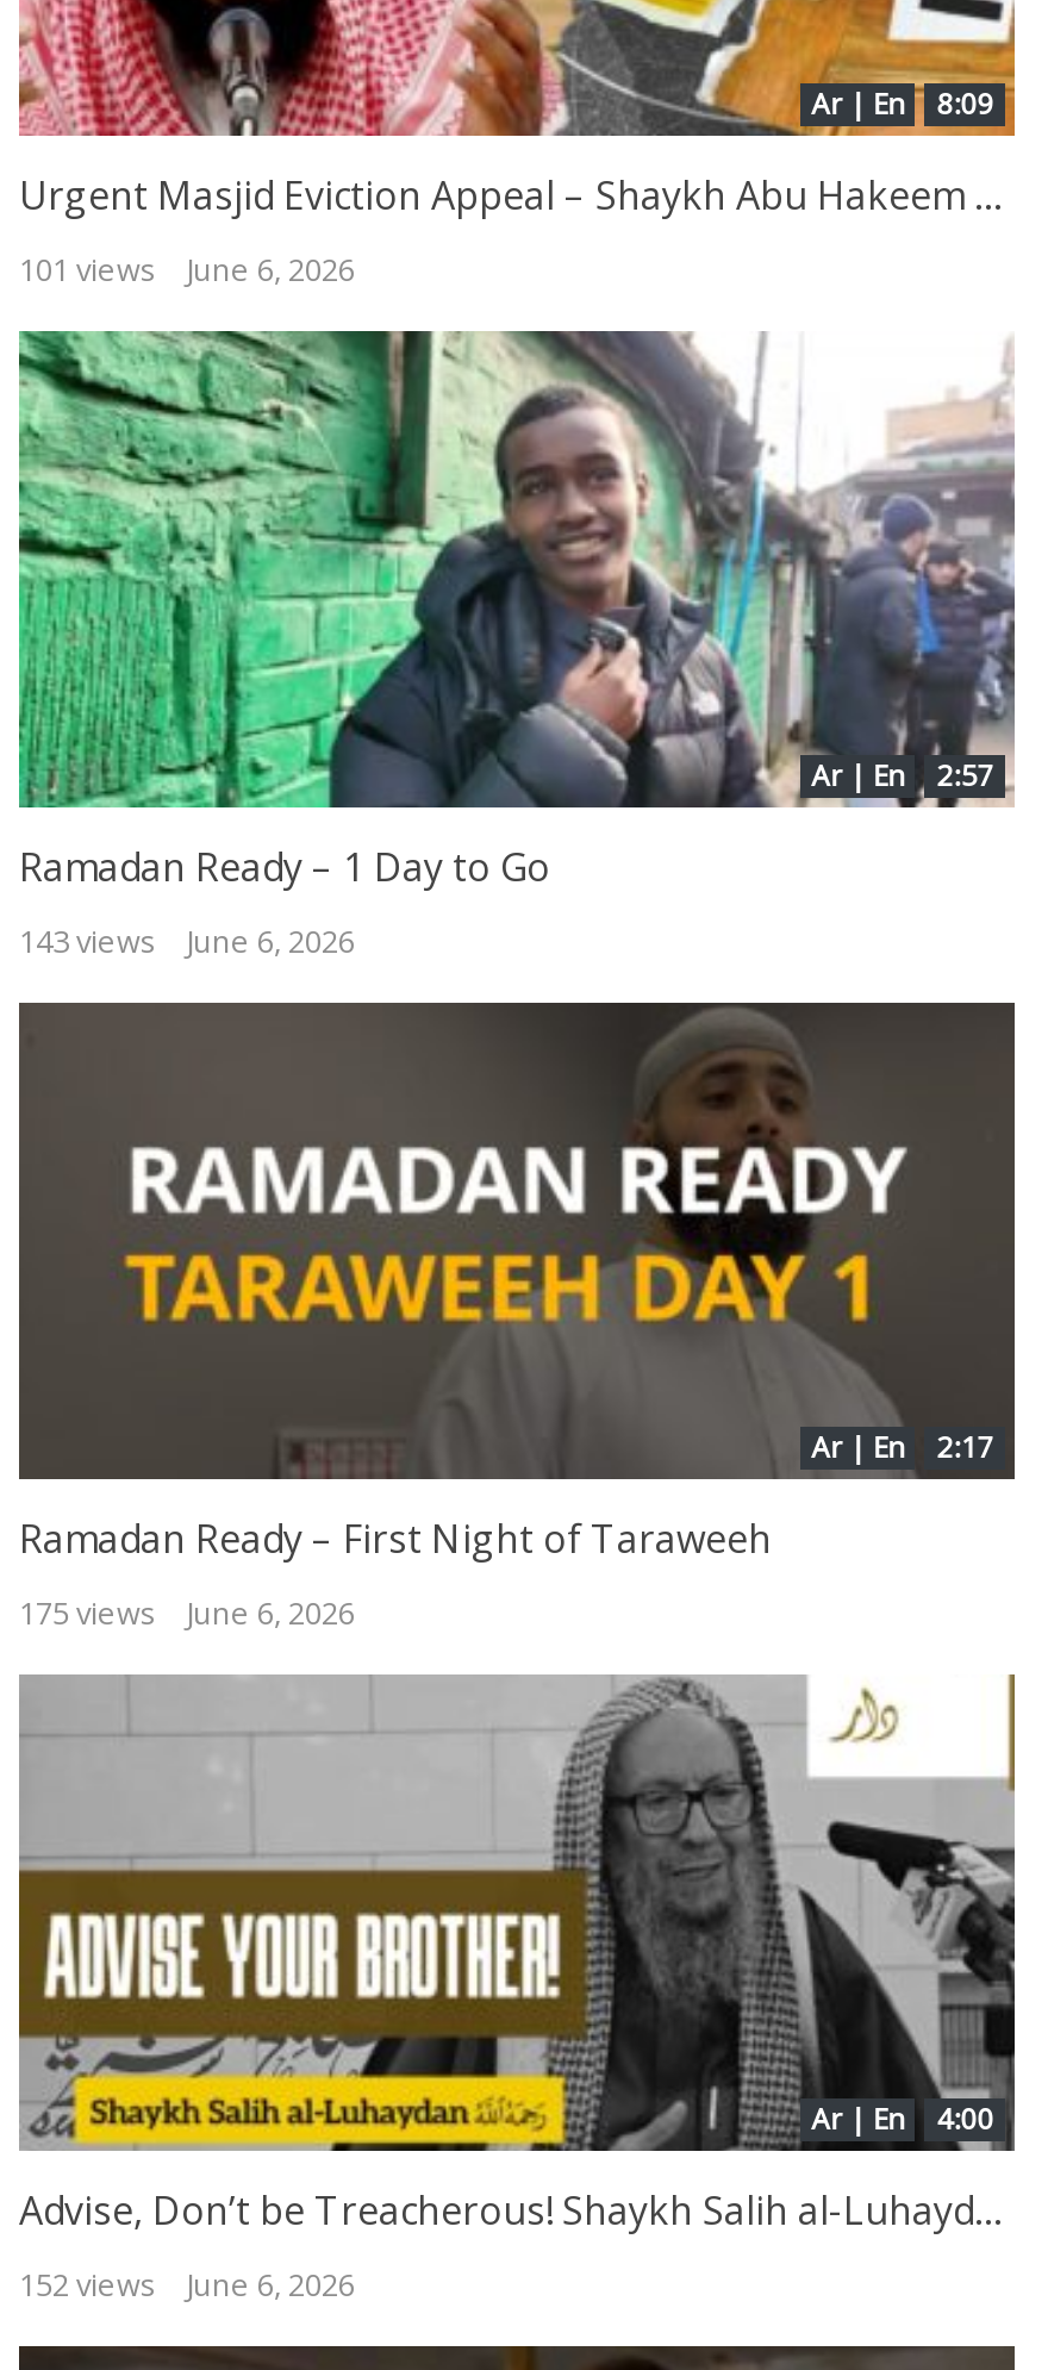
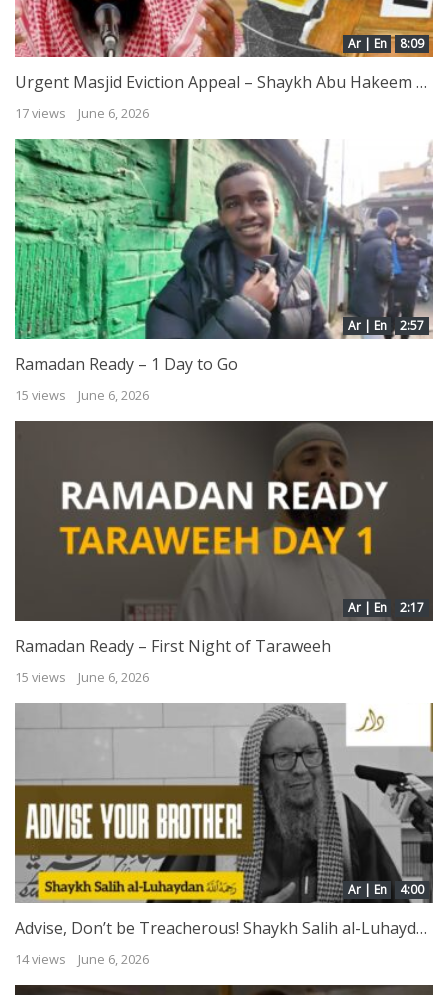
- 101 views June 6, 2026
+ 17 views June 6, 2026

- 143 views June 6, 2026
+ 15 views June 6, 2026

- 175 views June 6, 2026
+ 15 views June 6, 2026

- 152 views June 6, 2026
+ 14 views June 6, 2026
